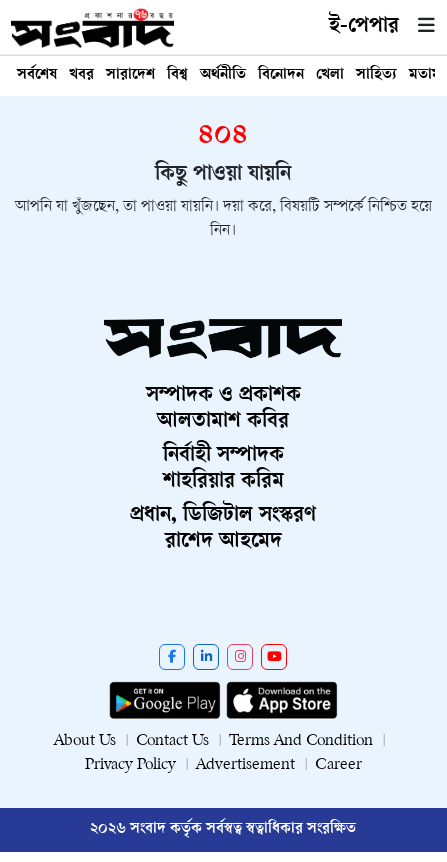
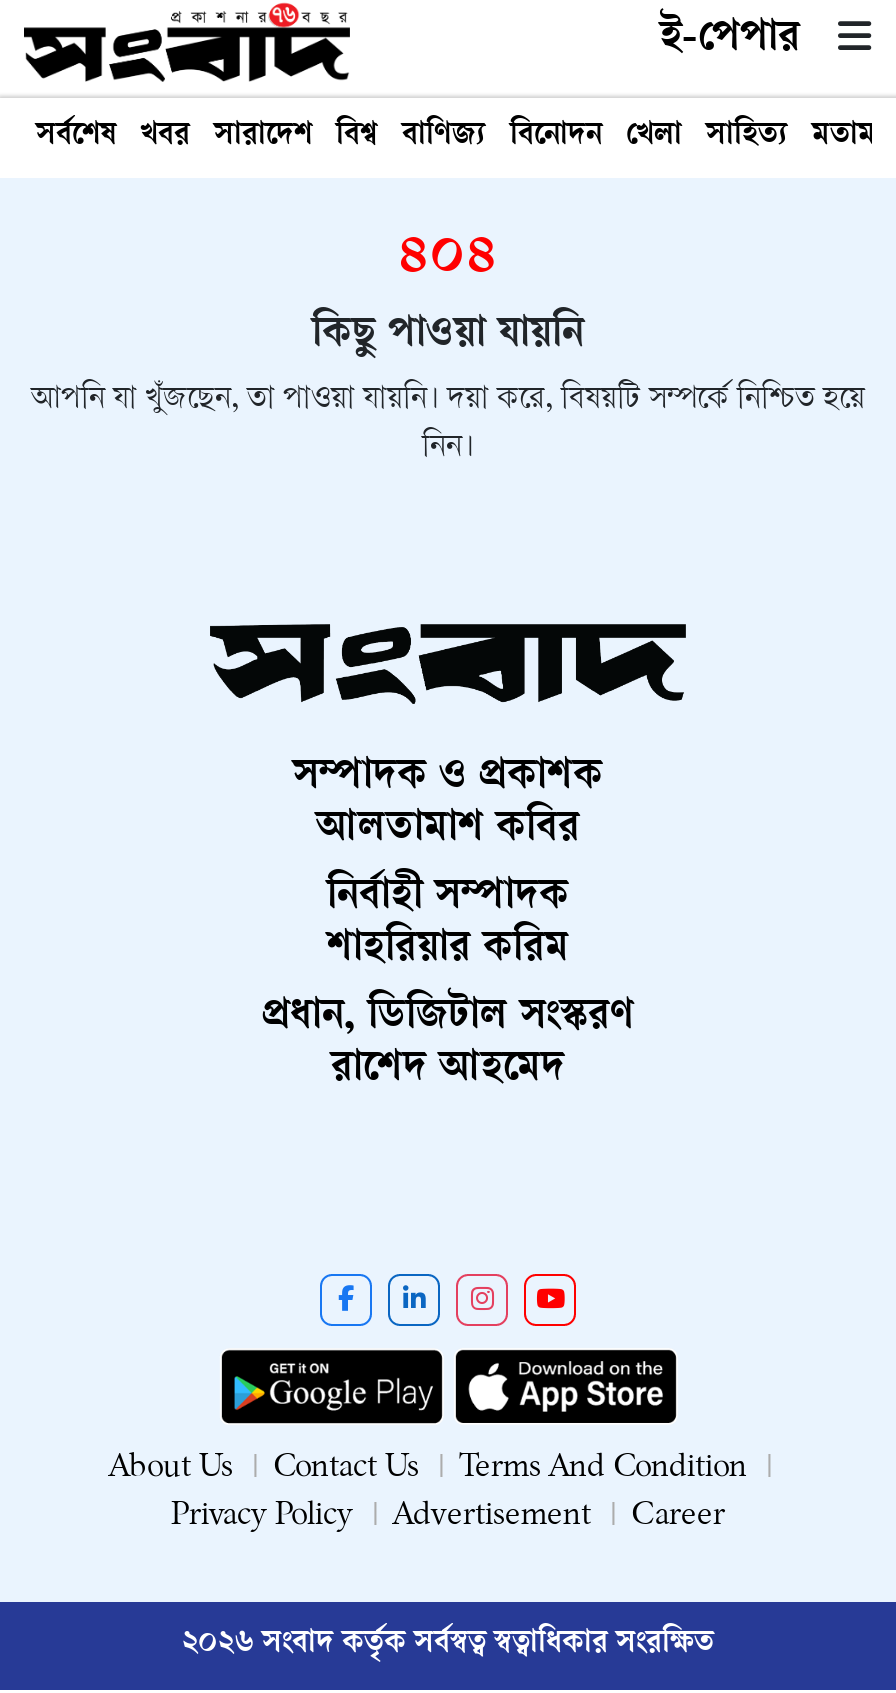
- অর্থনীতি
+ বাণিজ্য
